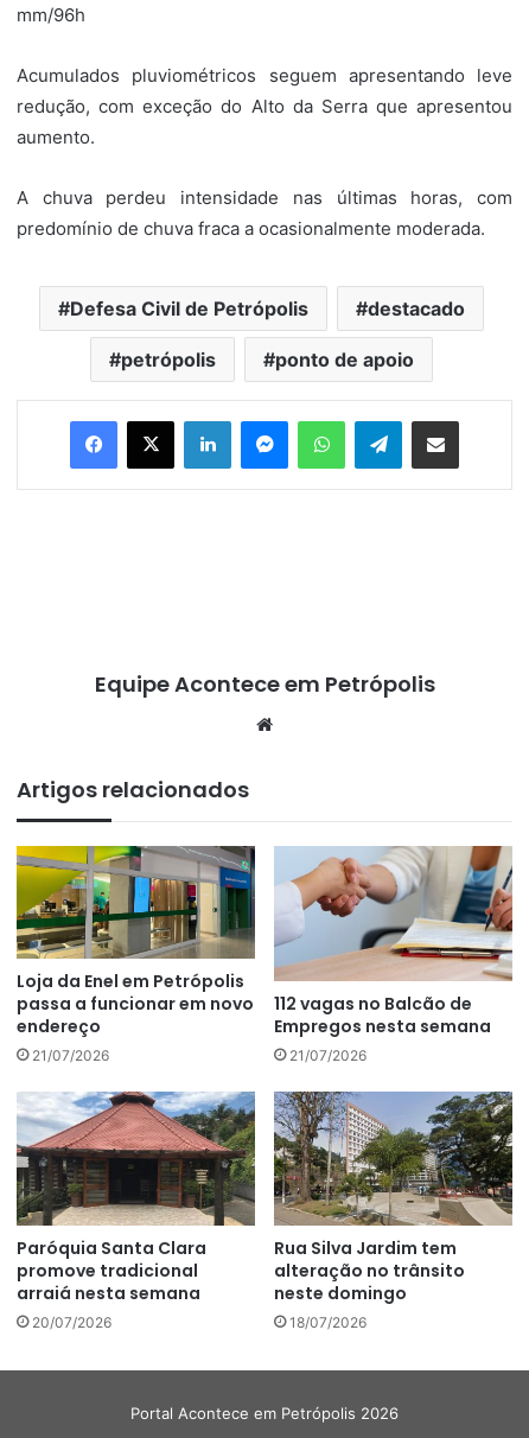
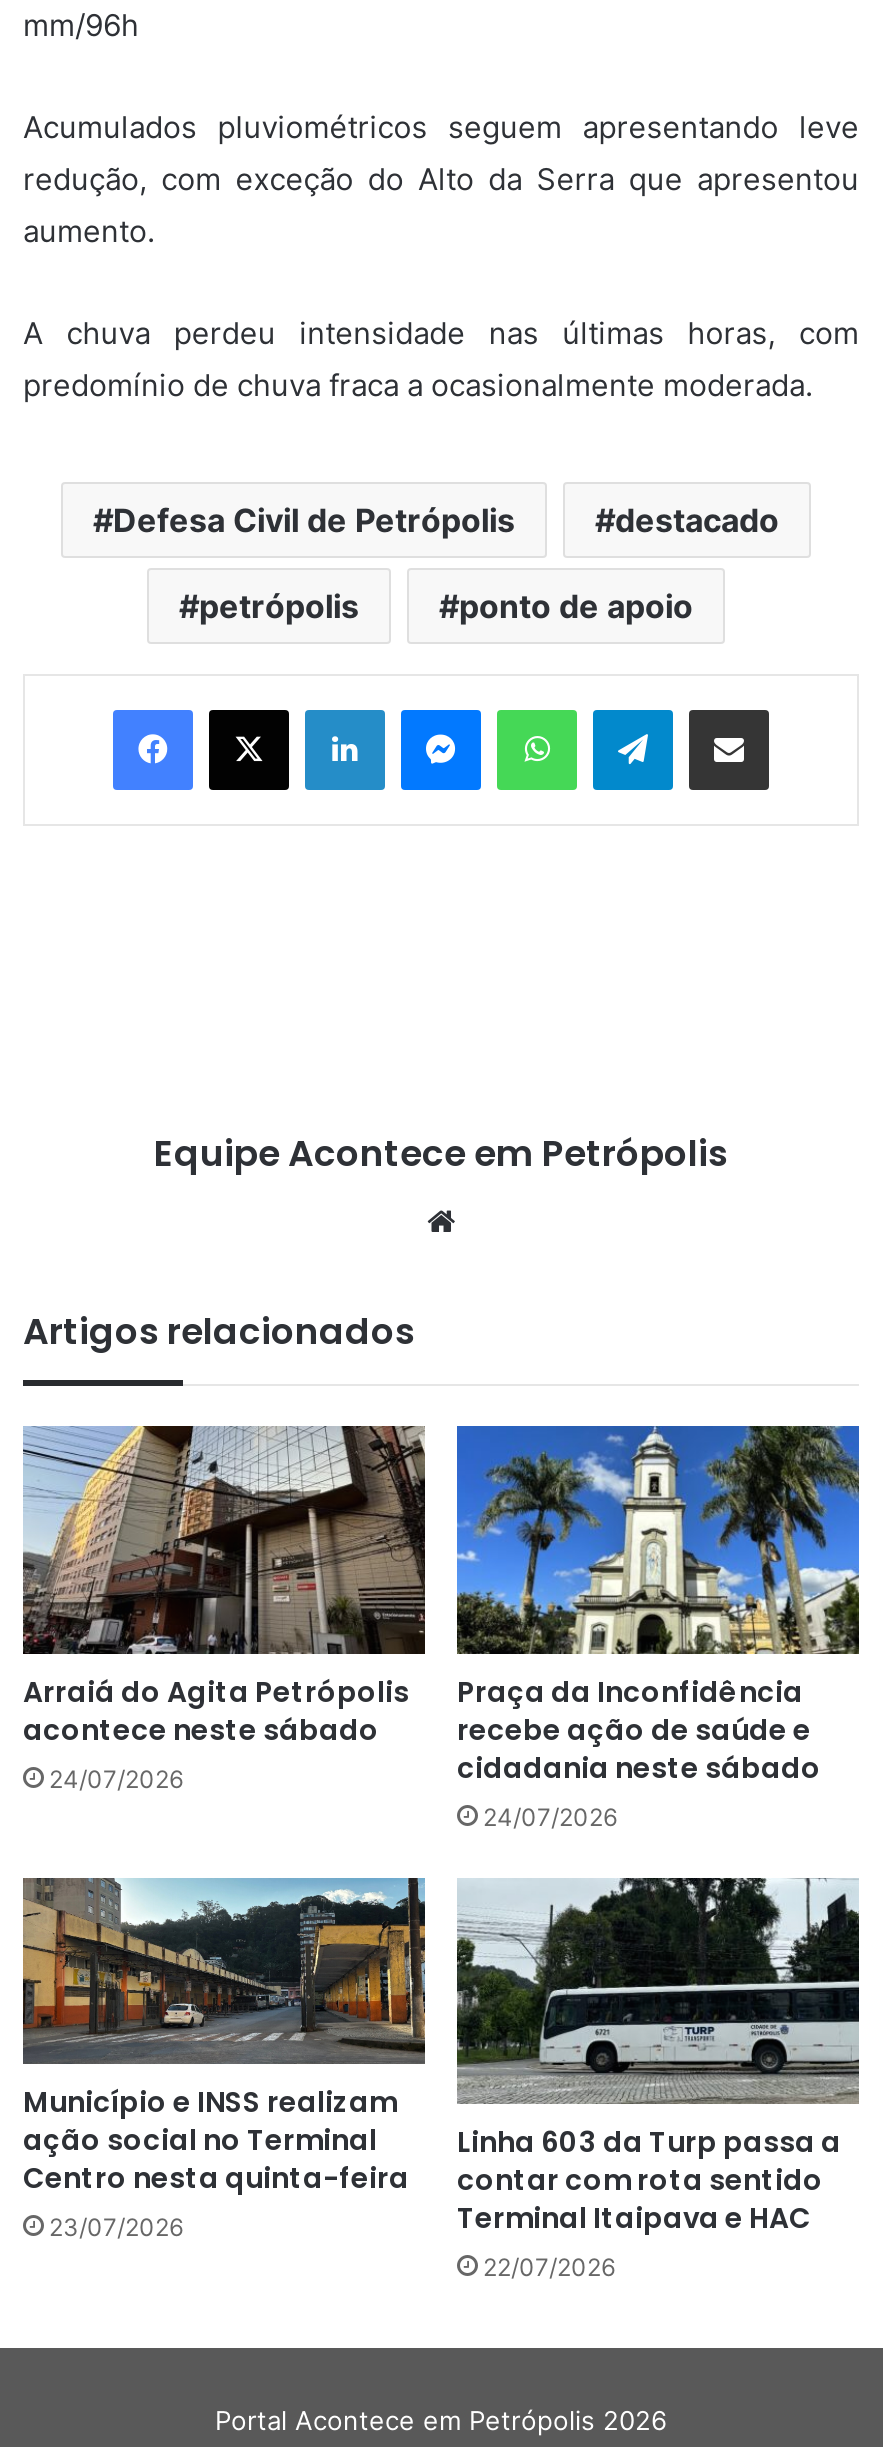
- [image]
- Loja da Enel em Petrópolis
- passa a funcionar em novo
- endereço
- 21/07/2026
+ [image]
+ Arraiá do Agita Petrópolis
+ acontece neste sábado
+ 24/07/2026

- [image]
- 112 vagas no Balcão de
- Empregos nesta semana
- 21/07/2026
+ [image]
+ Praça da Inconfidência
+ recebe ação de saúde e
+ cidadania neste sábado
+ 24/07/2026

- [image]
- Paróquia Santa Clara
- promove tradicional
- arraiá nesta semana
- 20/07/2026
+ [image]
+ Município e INSS realizam
+ ação social no Terminal
+ Centro nesta quinta-feira
+ 23/07/2026

- [image]
- Rua Silva Jardim tem
- alteração no trânsito
- neste domingo
- 18/07/2026
+ [image]
+ Linha 603 da Turp passa a
+ contar com rota sentido
+ Terminal Itaipava e HAC
+ 22/07/2026
